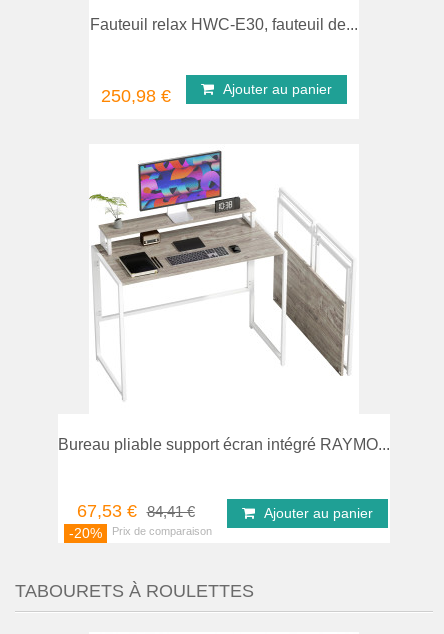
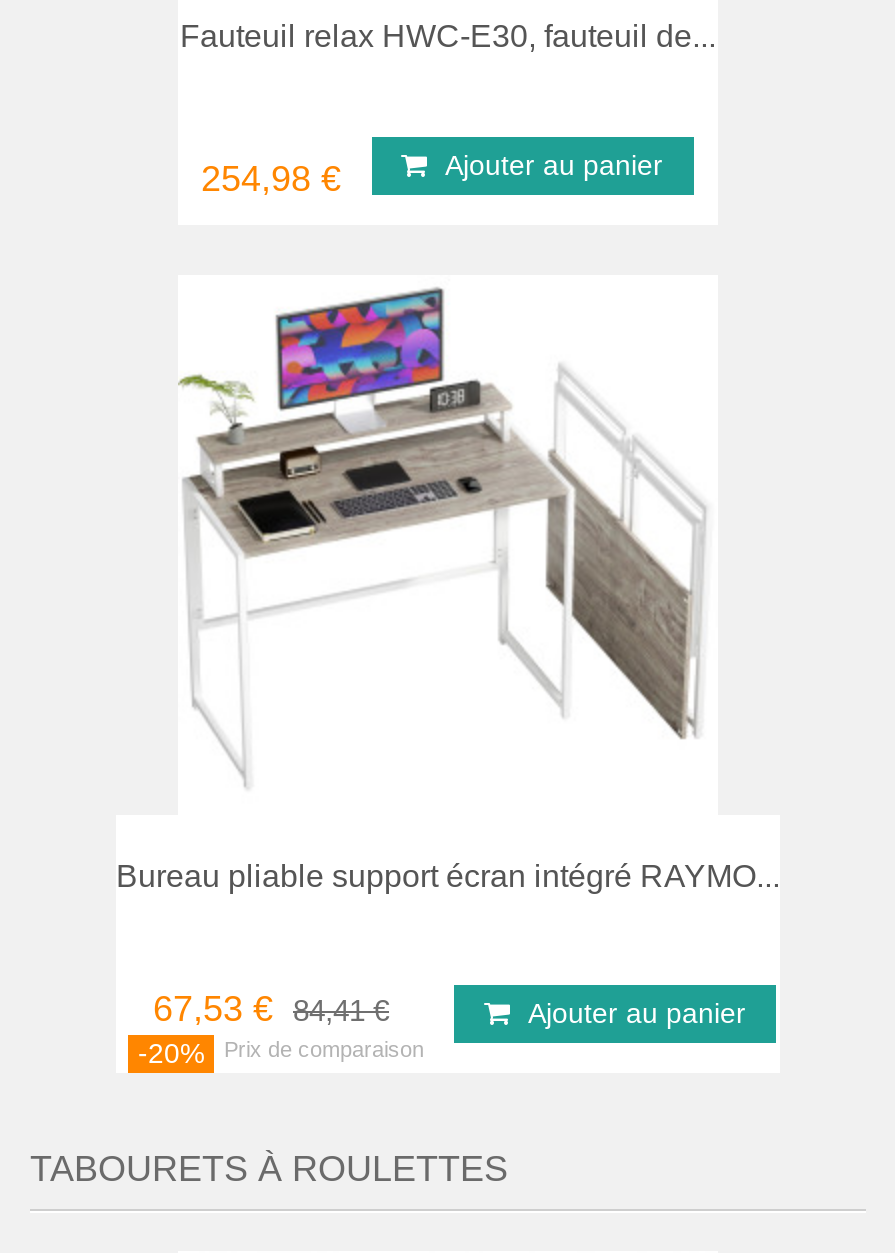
- 250,98 €
+ 254,98 €
